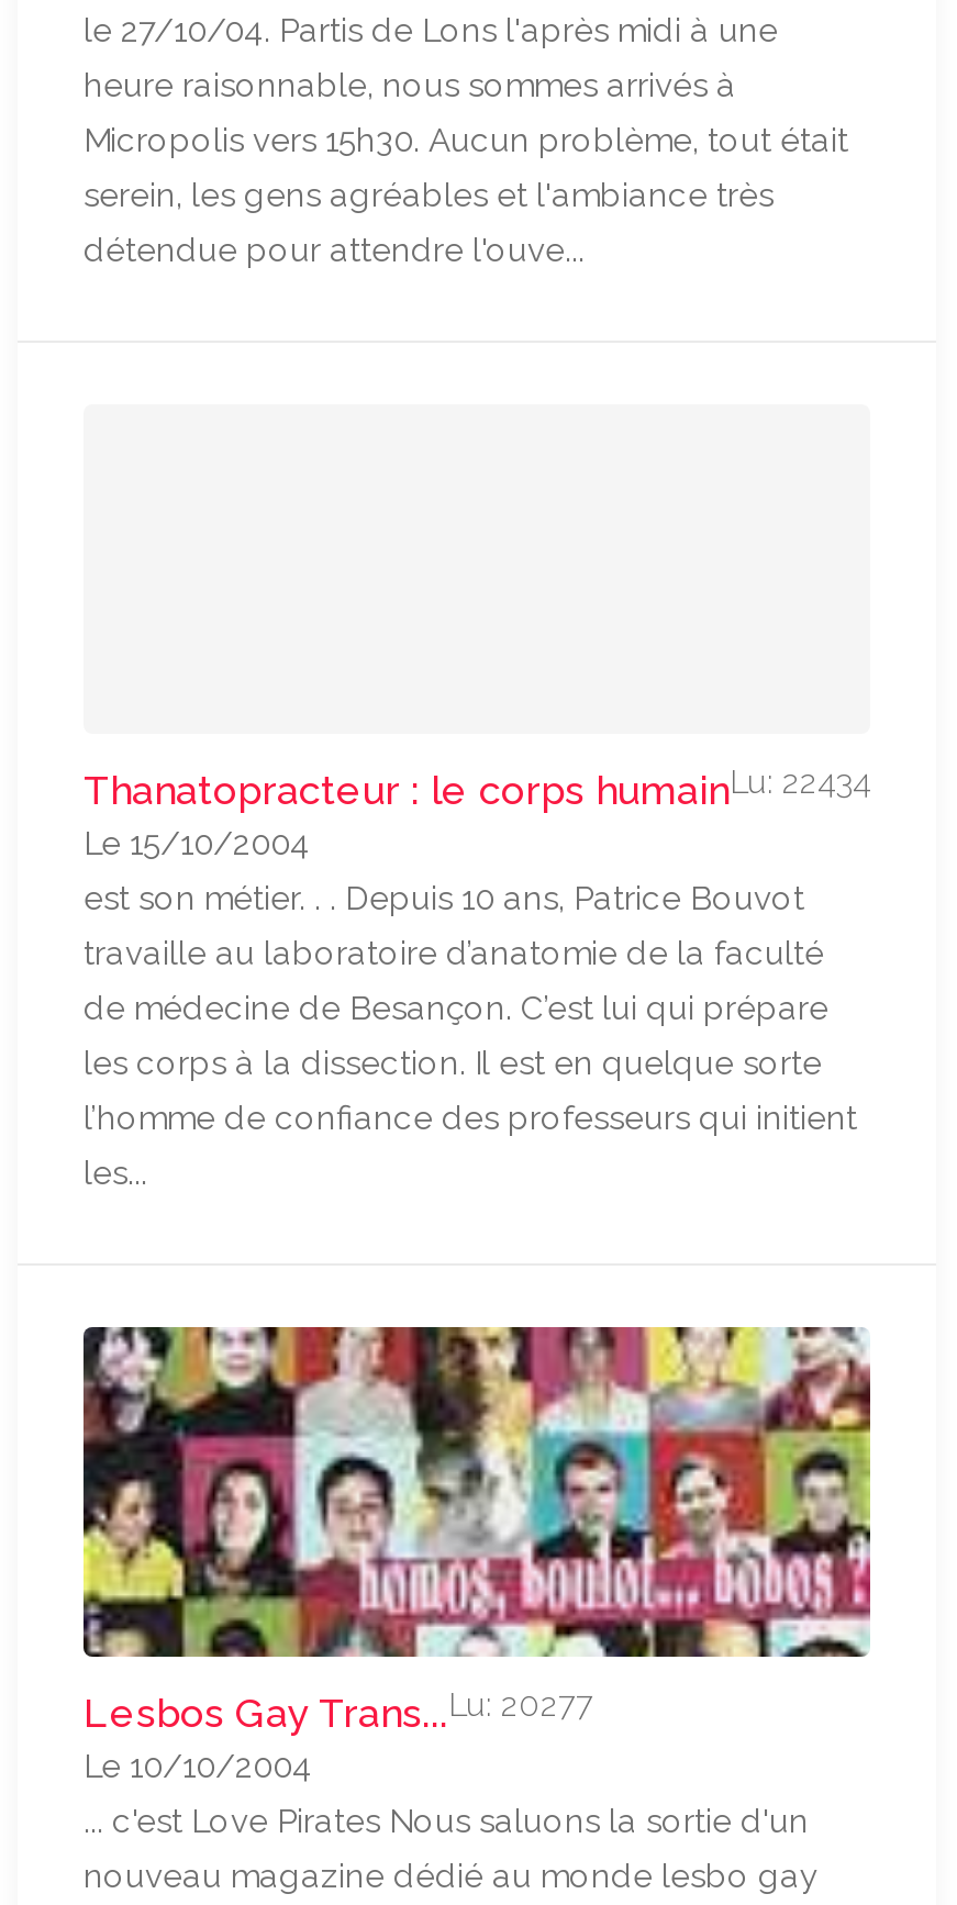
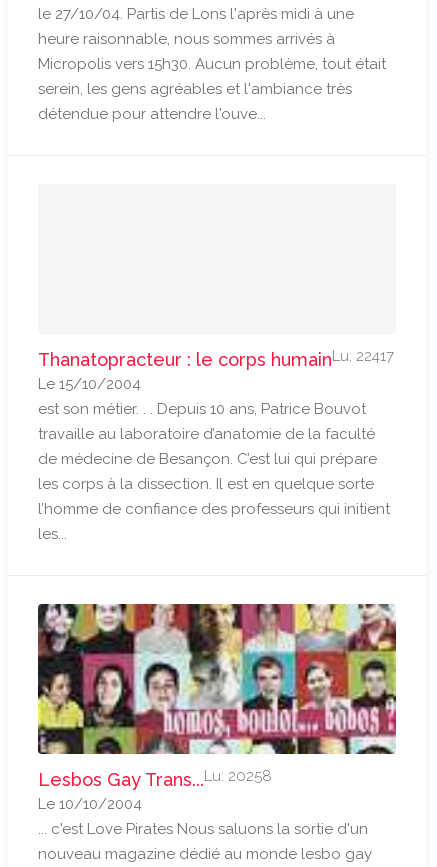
- Thanatopracteur : le corps humainLu: 22434
+ Thanatopracteur : le corps humainLu: 22417

- Lesbos Gay Trans...Lu: 20277
+ Lesbos Gay Trans...Lu: 20258
